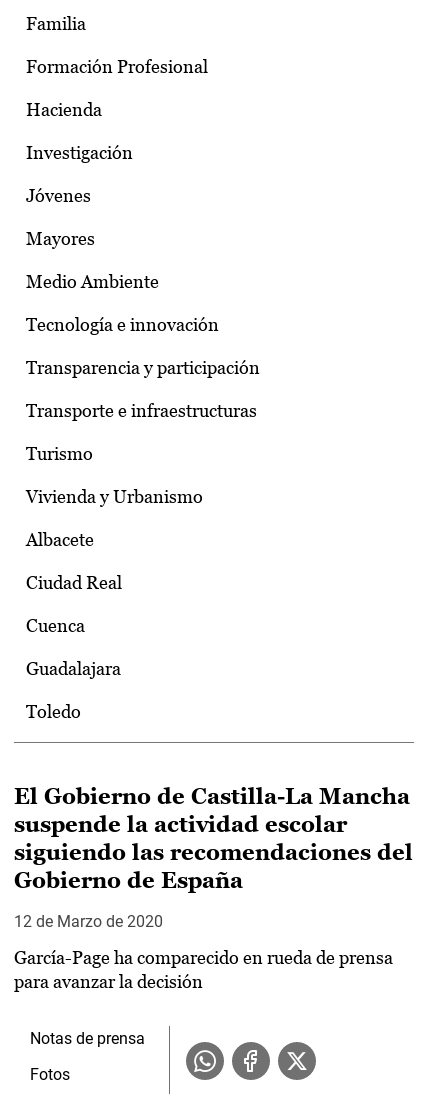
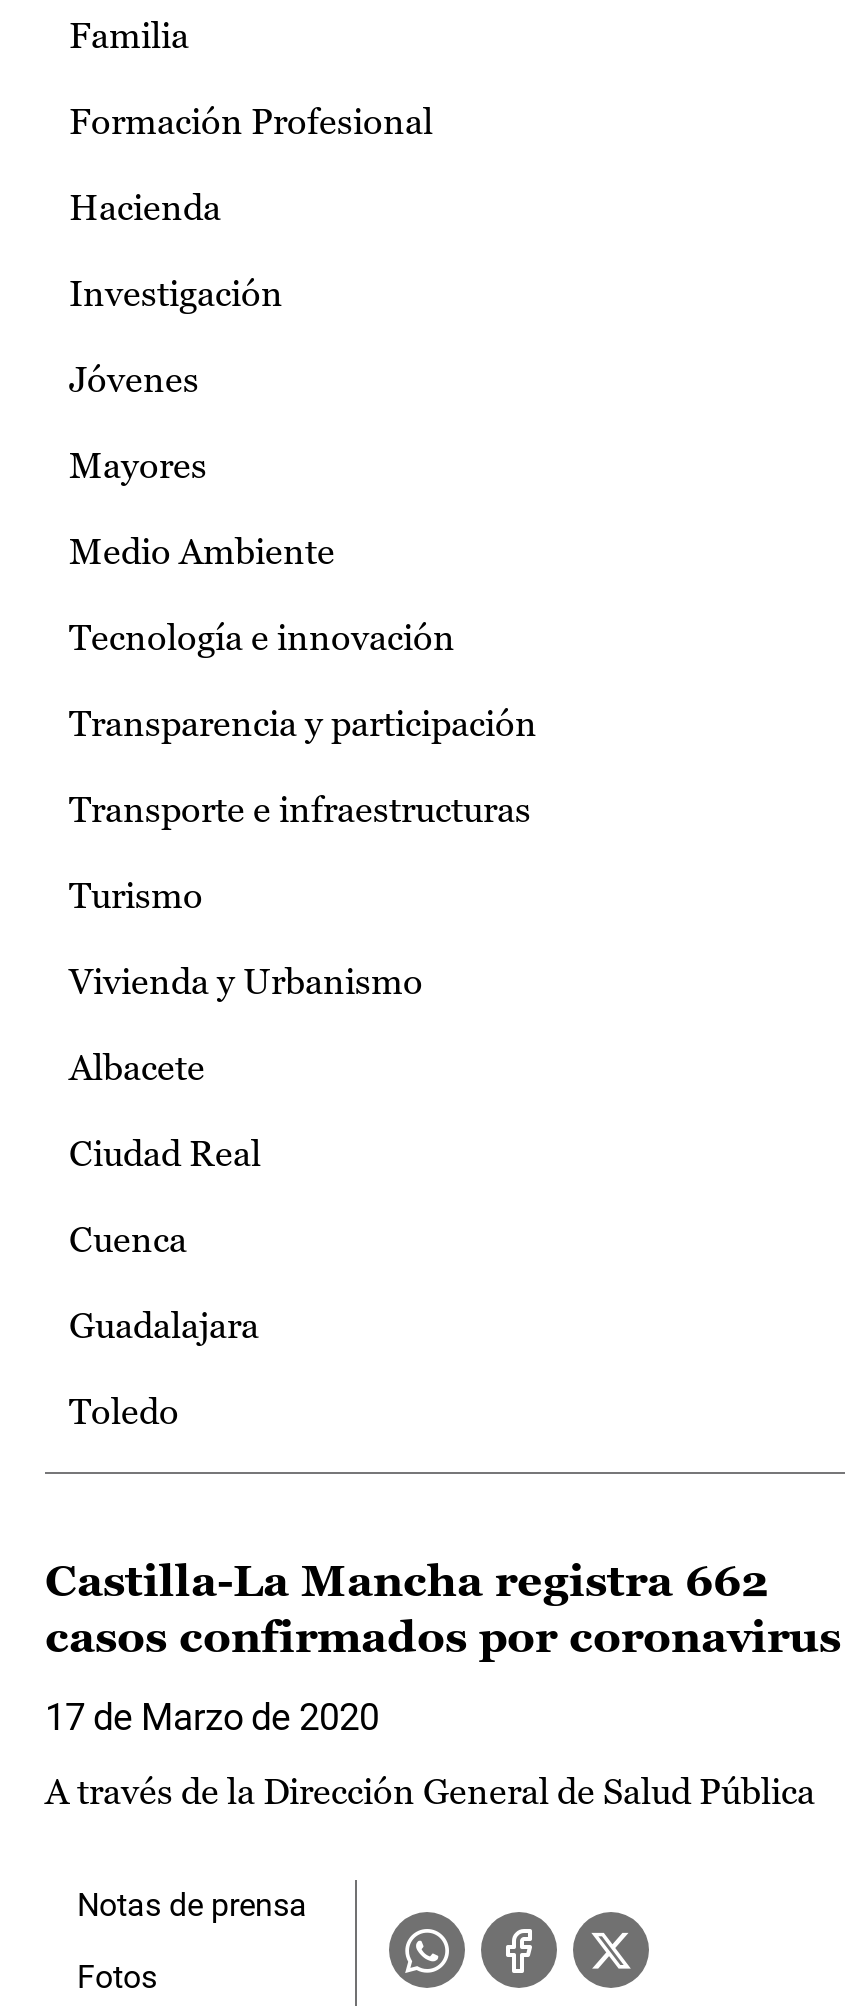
- El Gobierno de Castilla-La Mancha
- suspende la actividad escolar
- siguiendo las recomendaciones del
- Gobierno de España
+ Castilla-La Mancha registra 662
+ casos confirmados por coronavirus

- 12 de Marzo de 2020
+ 17 de Marzo de 2020

- García-Page ha comparecido en rueda de prensa
- para avanzar la decisión
+ A través de la Dirección General de Salud Pública
